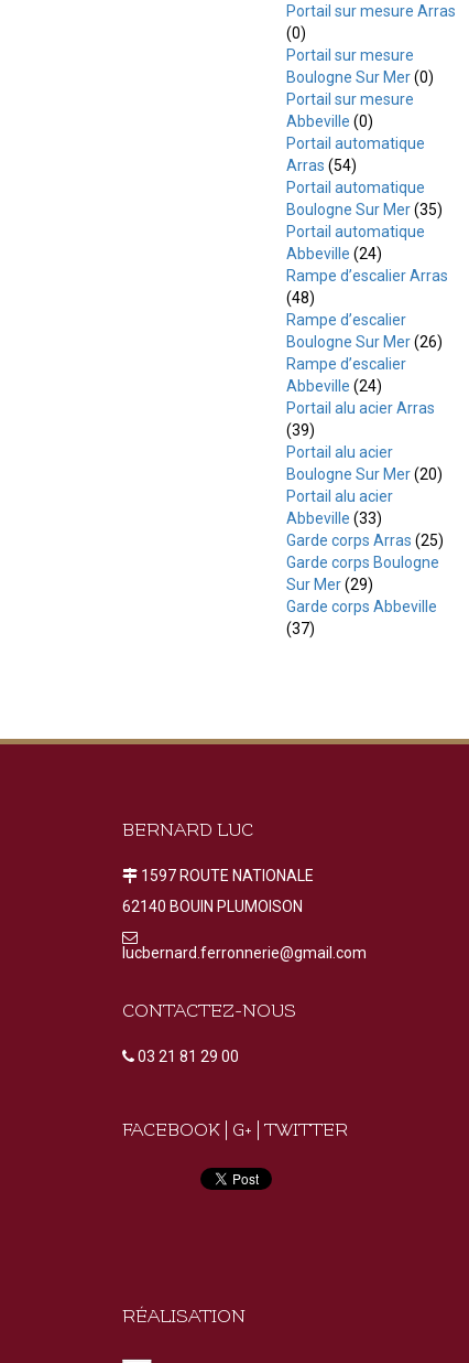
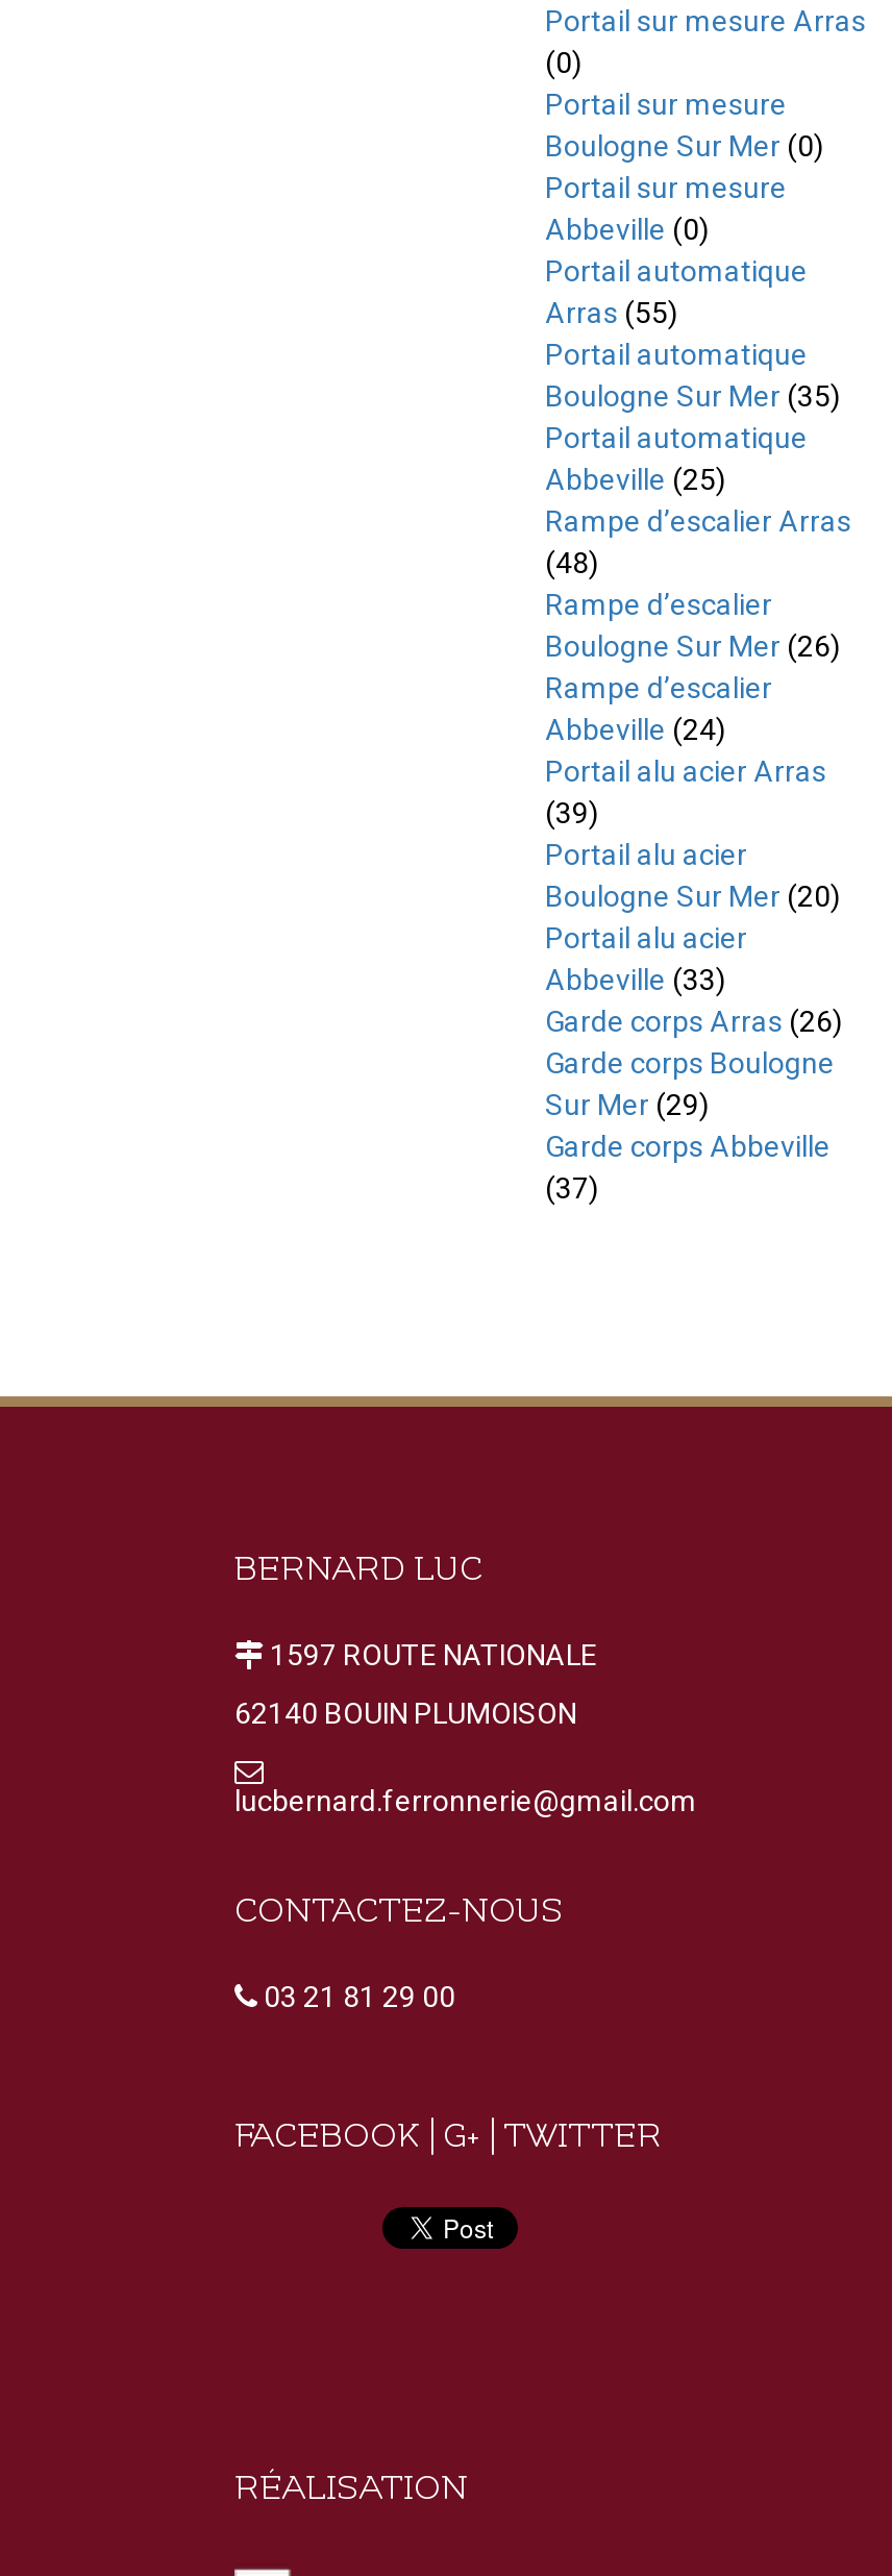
- Arras (54)
+ Arras (55)

- Abbeville (24)
+ Abbeville (25)

- Garde corps Arras (25)
+ Garde corps Arras (26)
